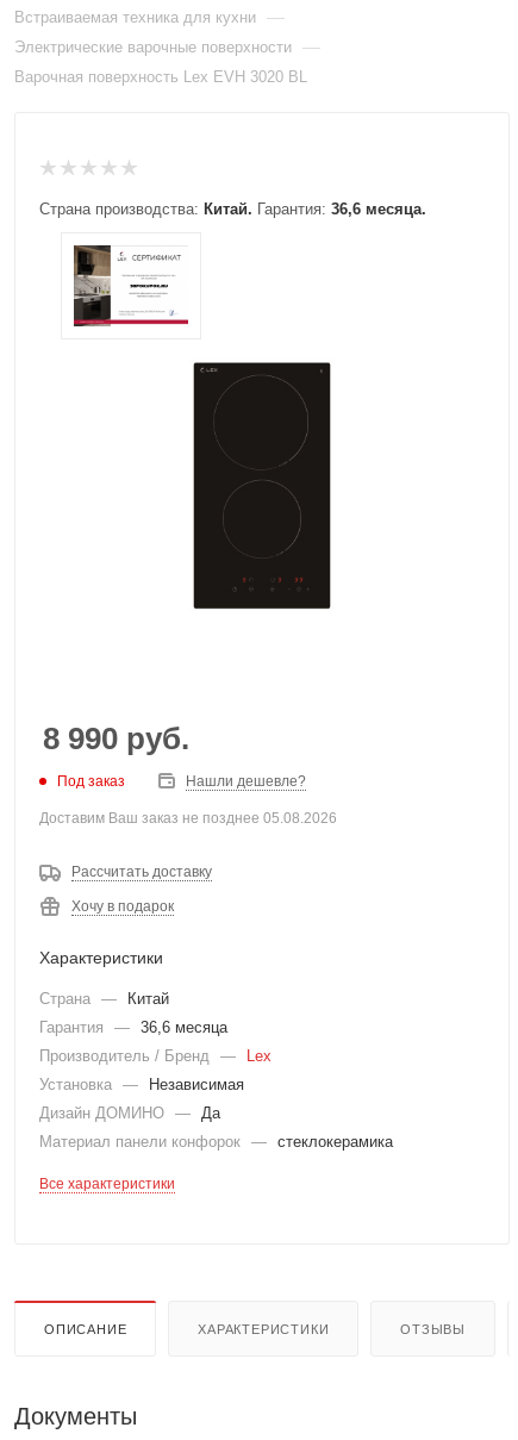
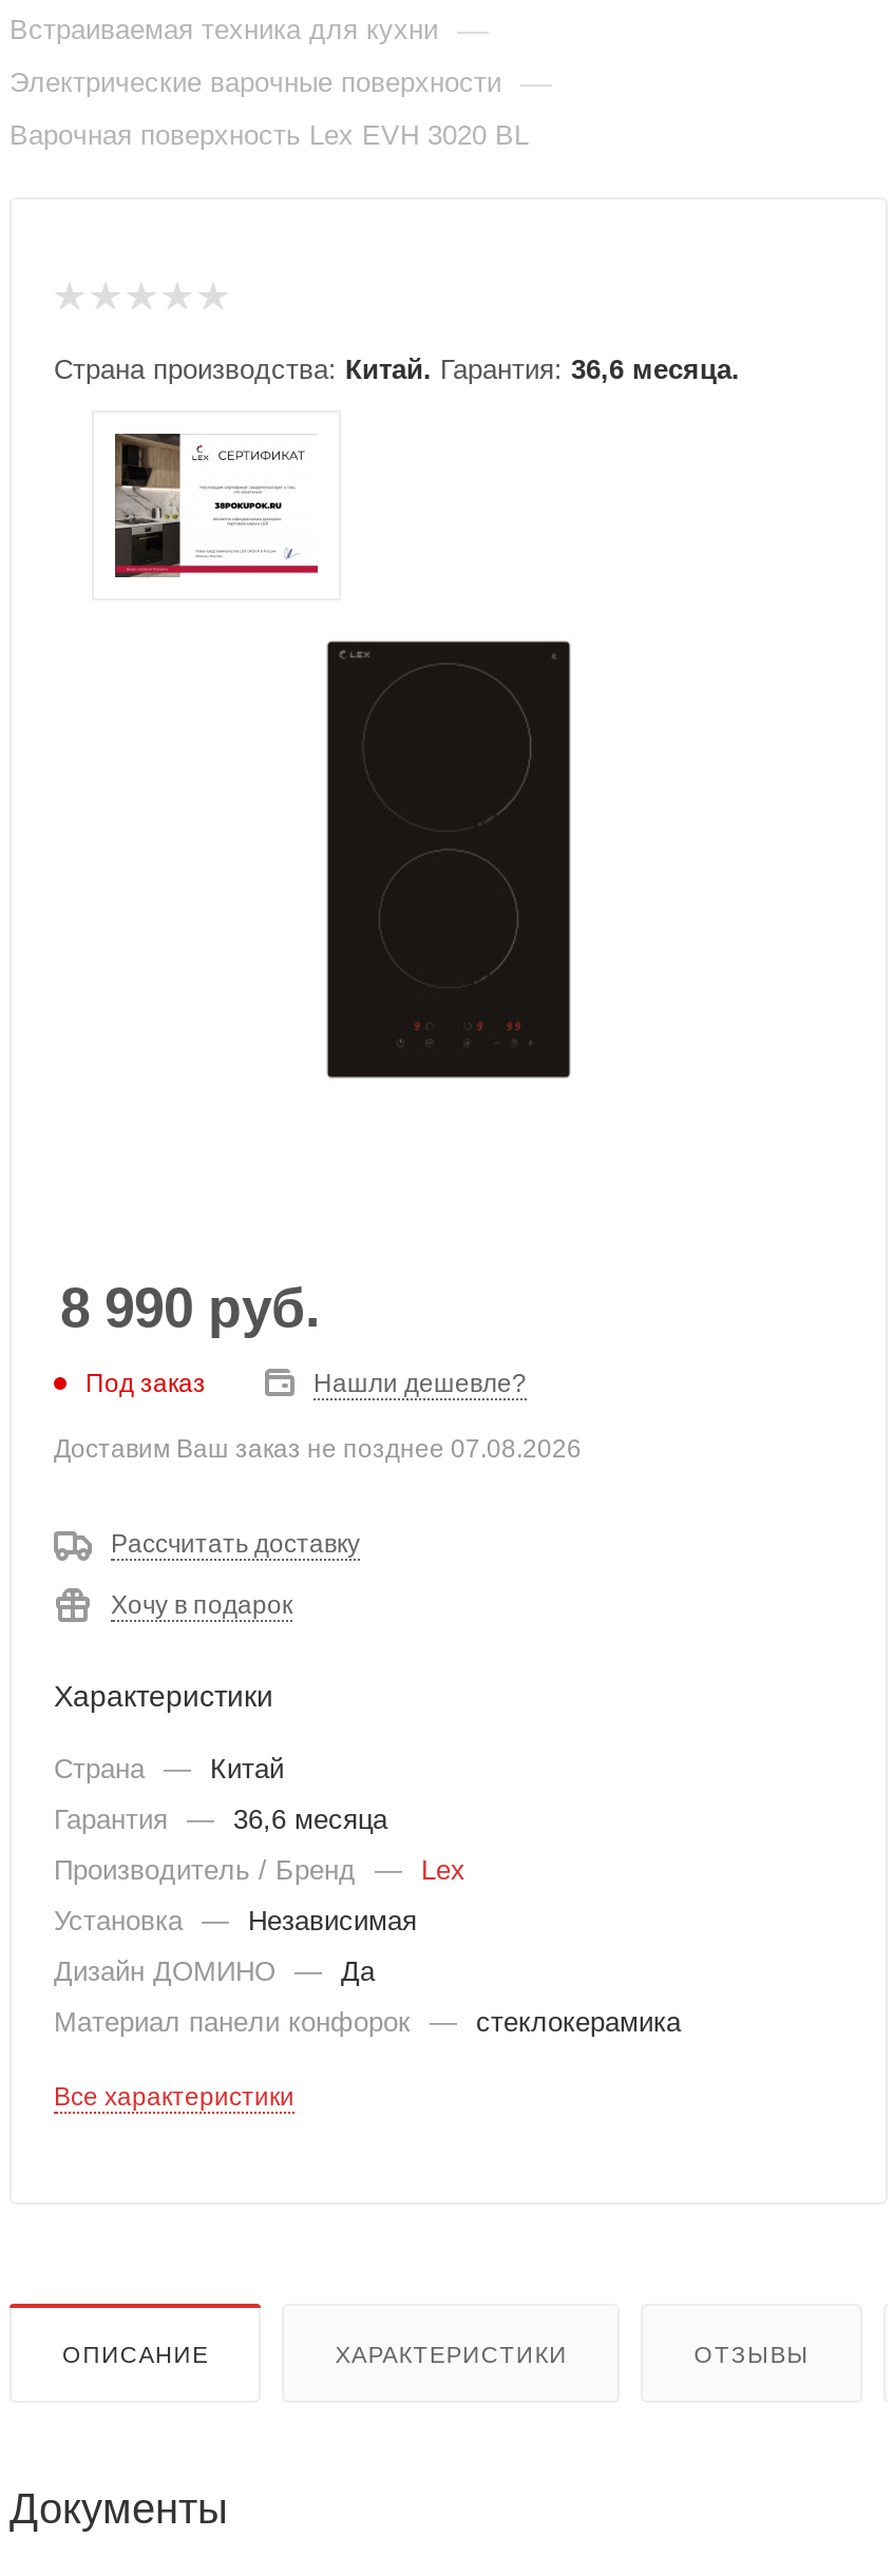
- Доставим Ваш заказ не позднее 05.08.2026
+ Доставим Ваш заказ не позднее 07.08.2026
